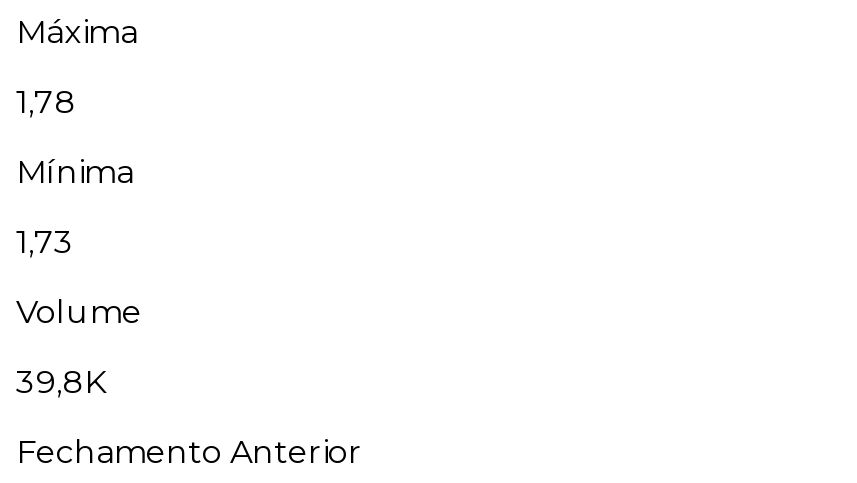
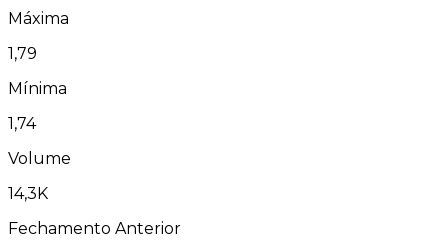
- 1,78
+ 1,79

- 1,73
+ 1,74

- 39,8K
+ 14,3K
